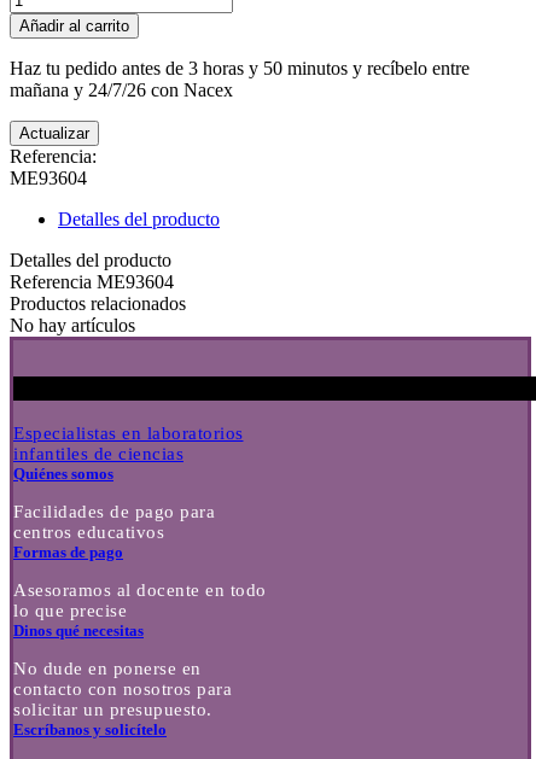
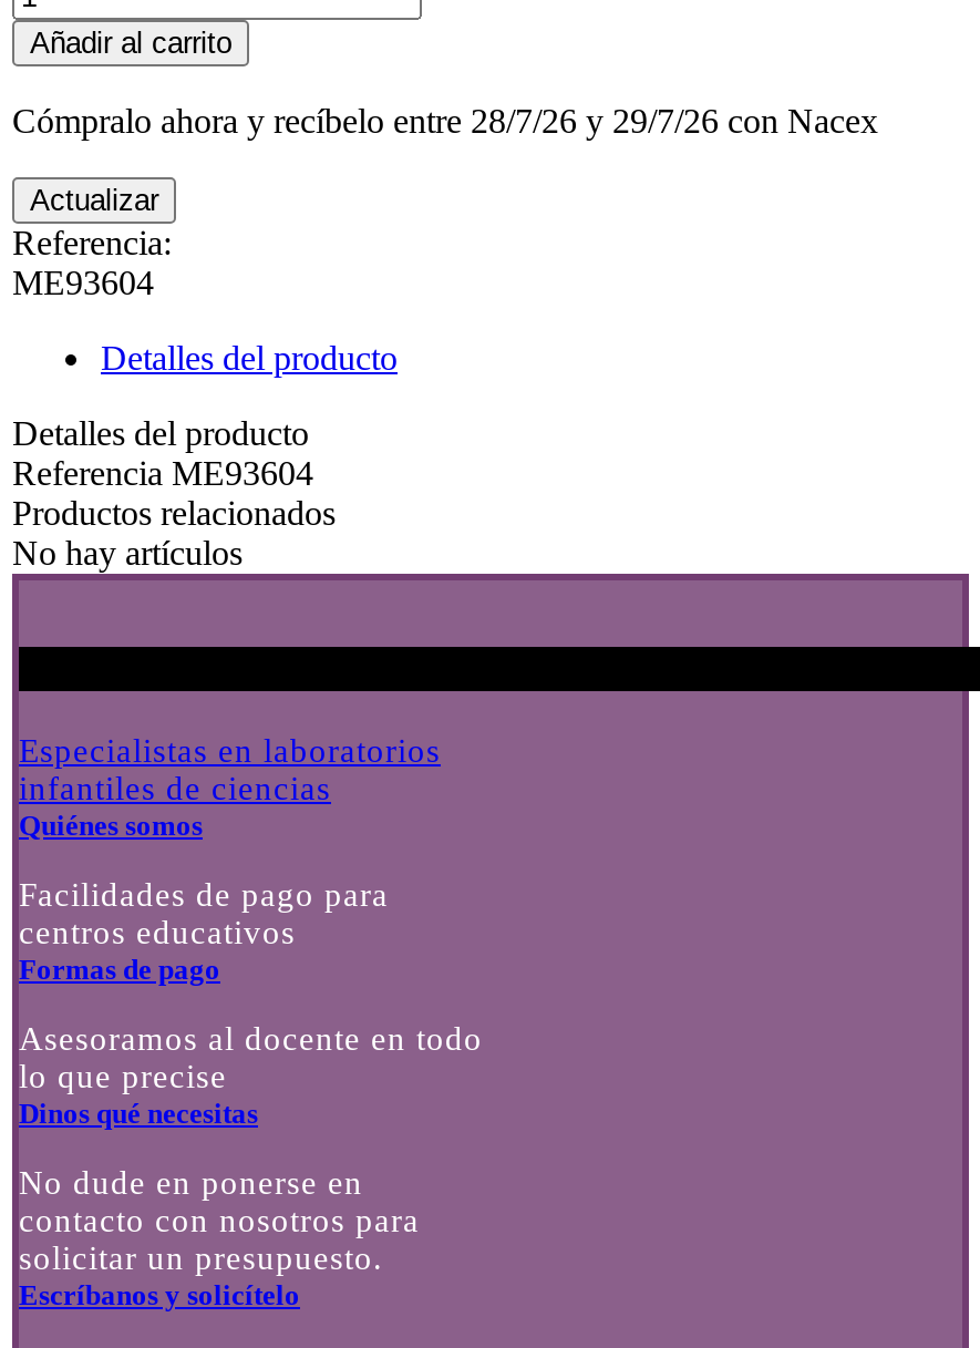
- Haz tu pedido antes de 3 horas y 50 minutos y recíbelo entre
- mañana y 24/7/26 con Nacex
+ Cómpralo ahora y recíbelo entre 28/7/26 y 29/7/26 con Nacex
